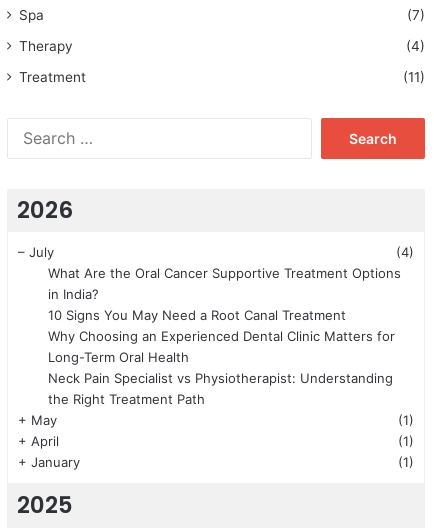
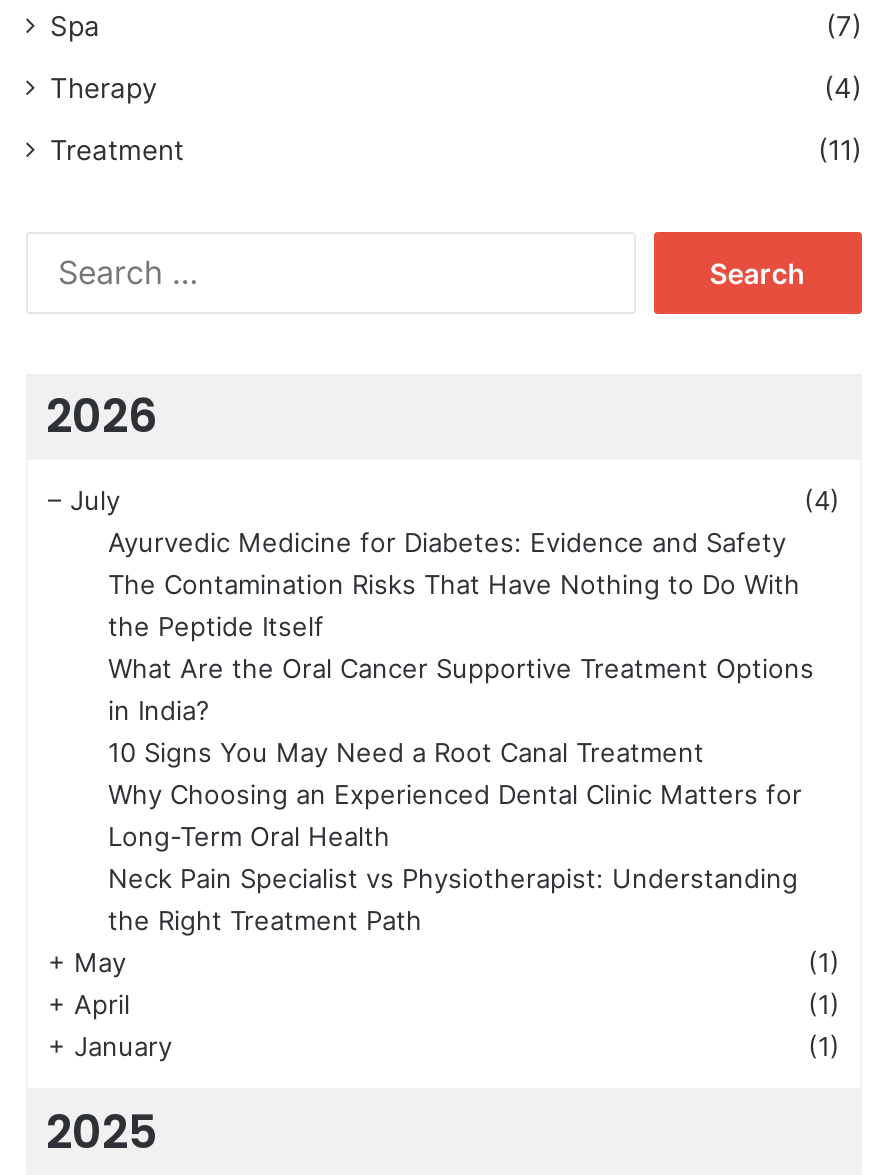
+ Ayurvedic Medicine for Diabetes: Evidence and Safety
+ The Contamination Risks That Have Nothing to Do With
+ the Peptide Itself
